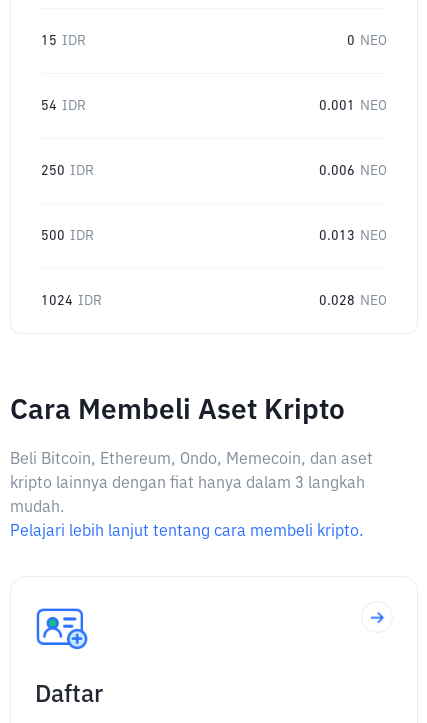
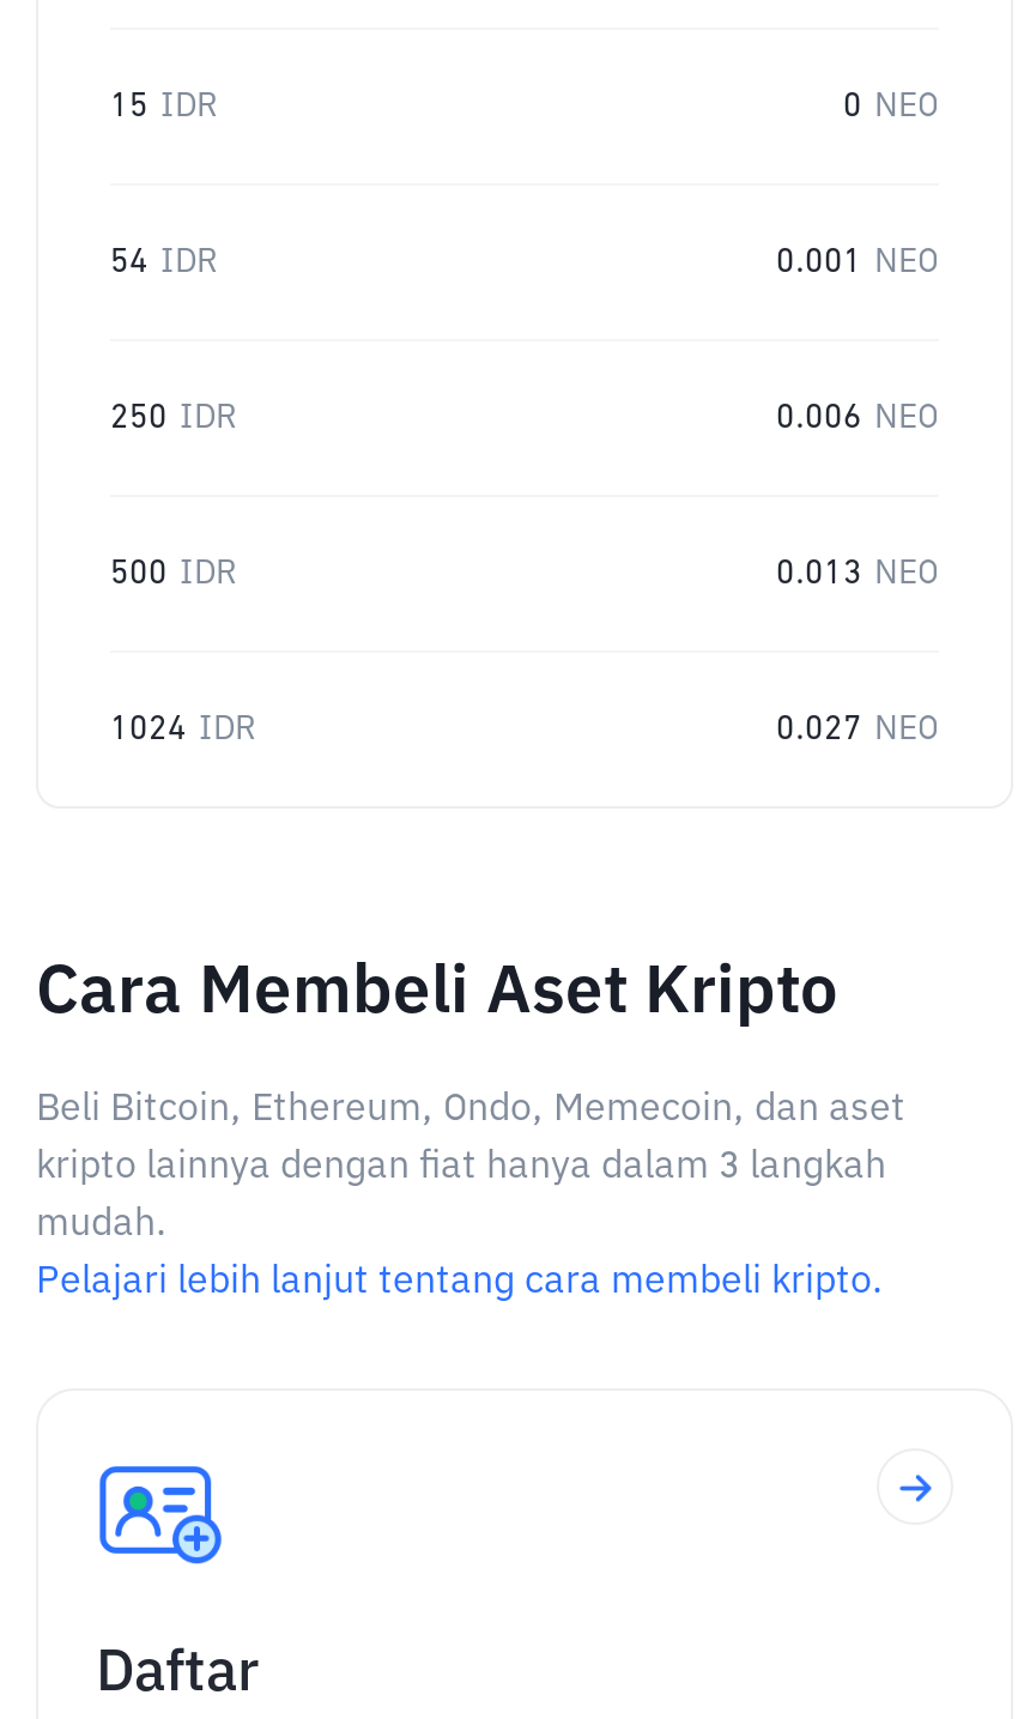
- 0.028 NEO
+ 0.027 NEO
